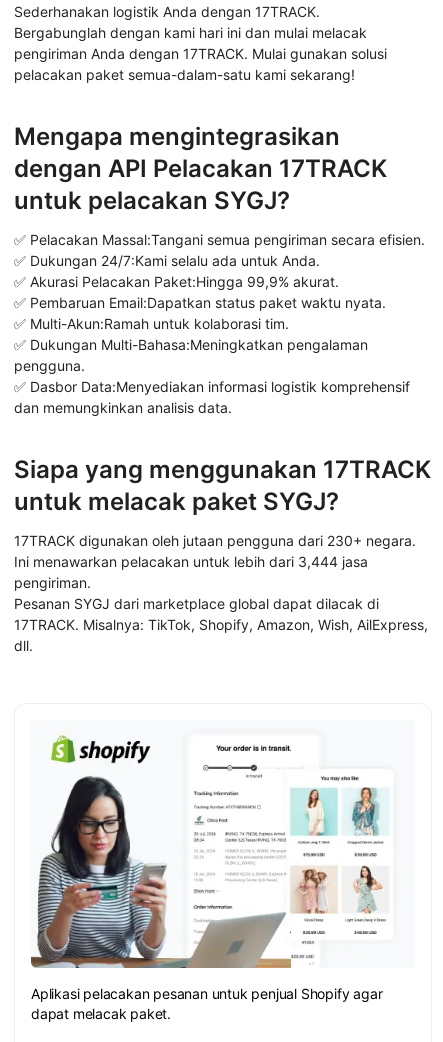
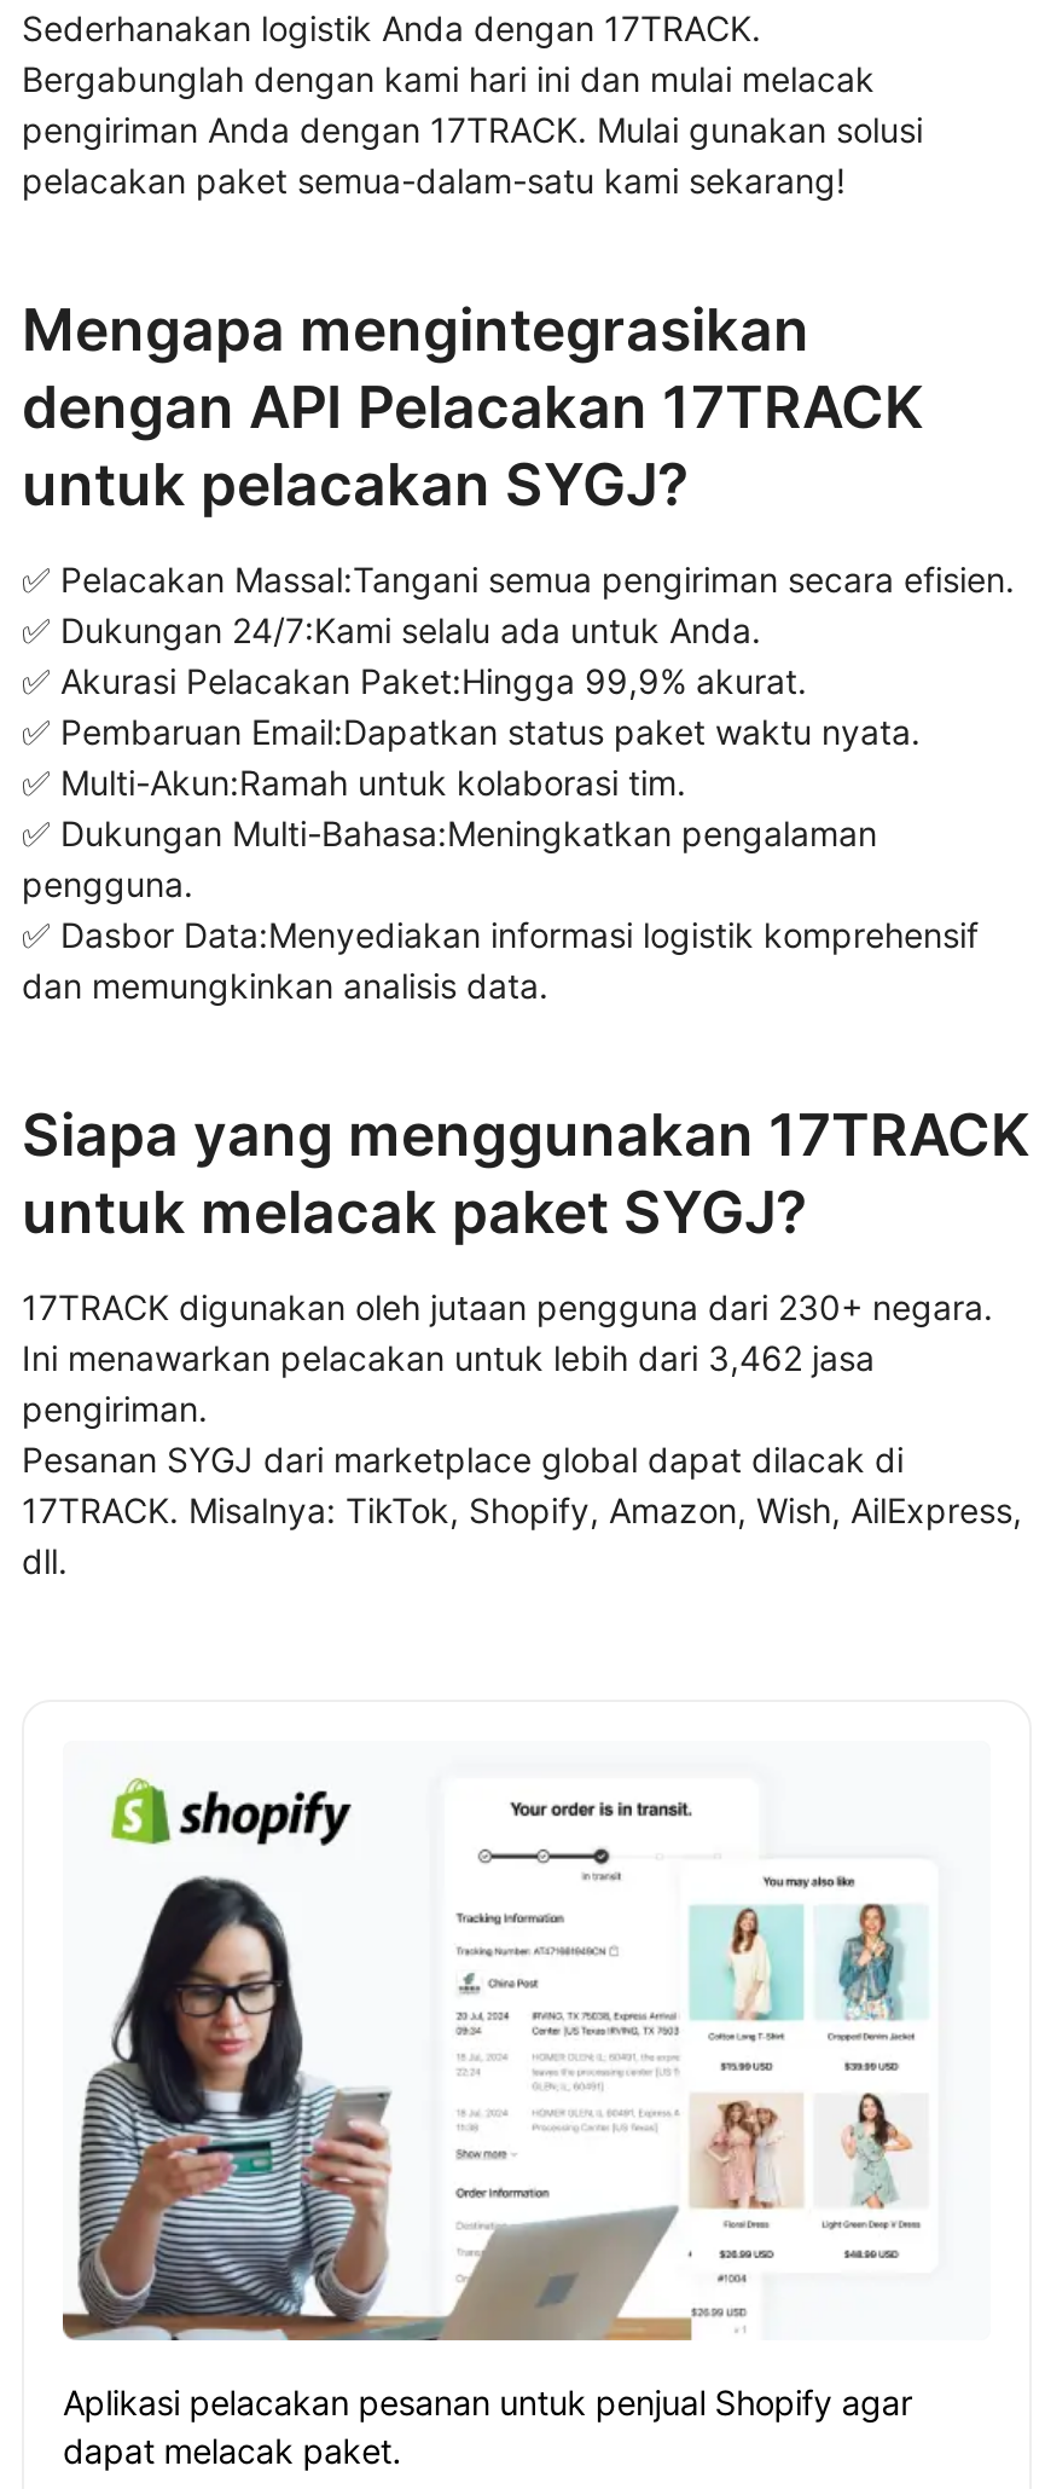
- Ini menawarkan pelacakan untuk lebih dari 3,444 jasa
+ Ini menawarkan pelacakan untuk lebih dari 3,462 jasa
